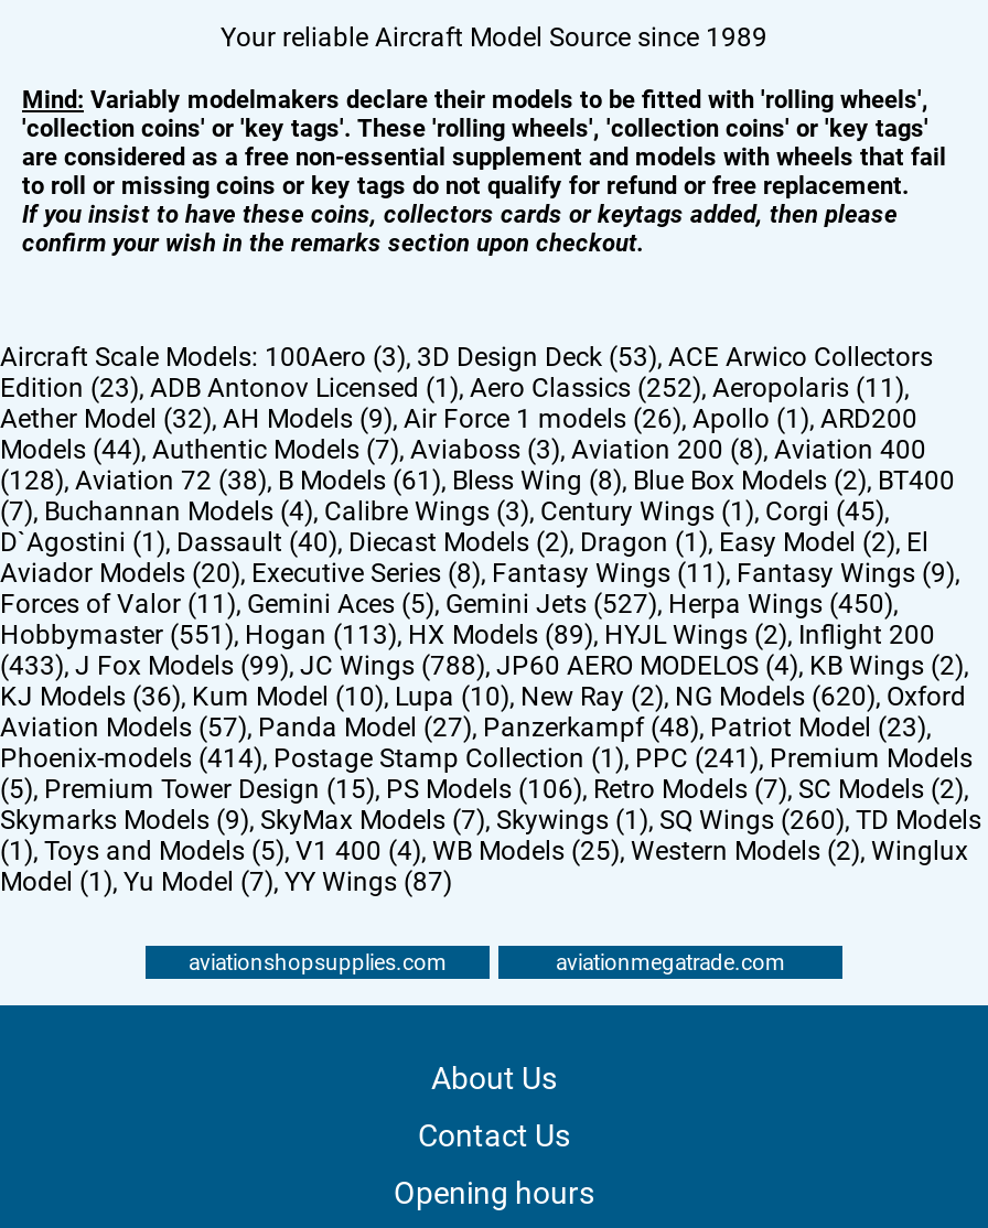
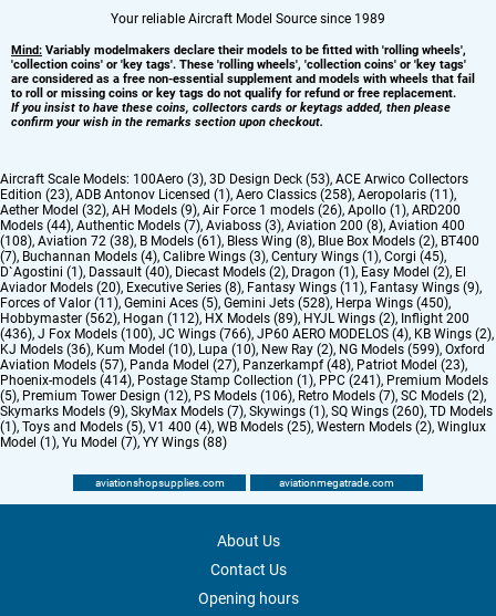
- Edition (23), ADB Antonov Licensed (1), Aero Classics (252), Aeropolaris (11)
+ Edition (23), ADB Antonov Licensed (1), Aero Classics (258), Aeropolaris (11)

- (128), Aviation 72 (38), B Models (61), Bless Wing (8), Blue Box Models (2), BT400
+ (108), Aviation 72 (38), B Models (61), Bless Wing (8), Blue Box Models (2), BT400

- Forces of Valor (11), Gemini Aces (5), Gemini Jets (527), Herpa Wings (450)
+ Forces of Valor (11), Gemini Aces (5), Gemini Jets (528), Herpa Wings (450)

- Hobbymaster (551), Hogan (113), HX Models (89),HYJL Wings (2), Inflight 200
+ Hobbymaster (562), Hogan (112), HX Models (89),HYJL Wings (2), Inflight 200

- (433), J Fox Models (99), JC Wings (788), JP60 AERO MODELOS (4), KB Wings (2)
+ (436), J Fox Models (100), JC Wings (766), JP60 AERO MODELOS (4), KB Wings (2)

- KJ Models (36), Kum Model (10),Lupa (10), New Ray (2), NG Models (620), Oxford
+ KJ Models (36), Kum Model (10),Lupa (10), New Ray (2), NG Models (599), Oxford

- (5), Premium Tower Design (15), PS Models (106), Retro Models (7), SC Models (2)
+ (5), Premium Tower Design (12), PS Models (106), Retro Models (7), SC Models (2)

- Model (1), Yu Model (7), YY Wings (87)
+ Model (1), Yu Model (7), YY Wings (88)
